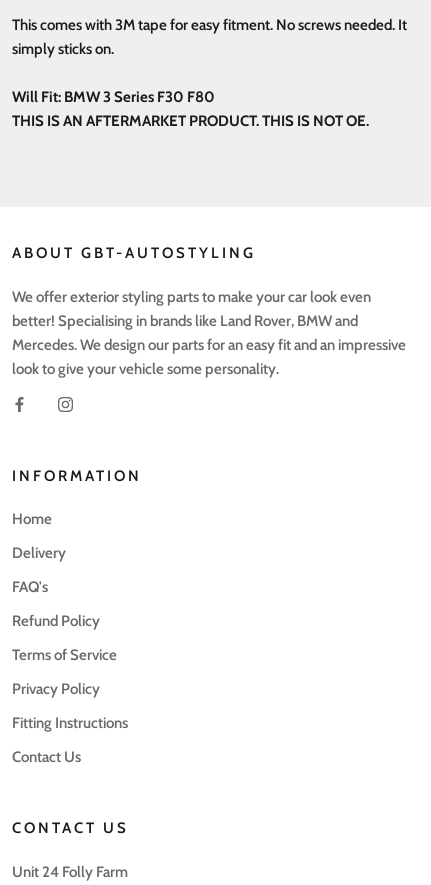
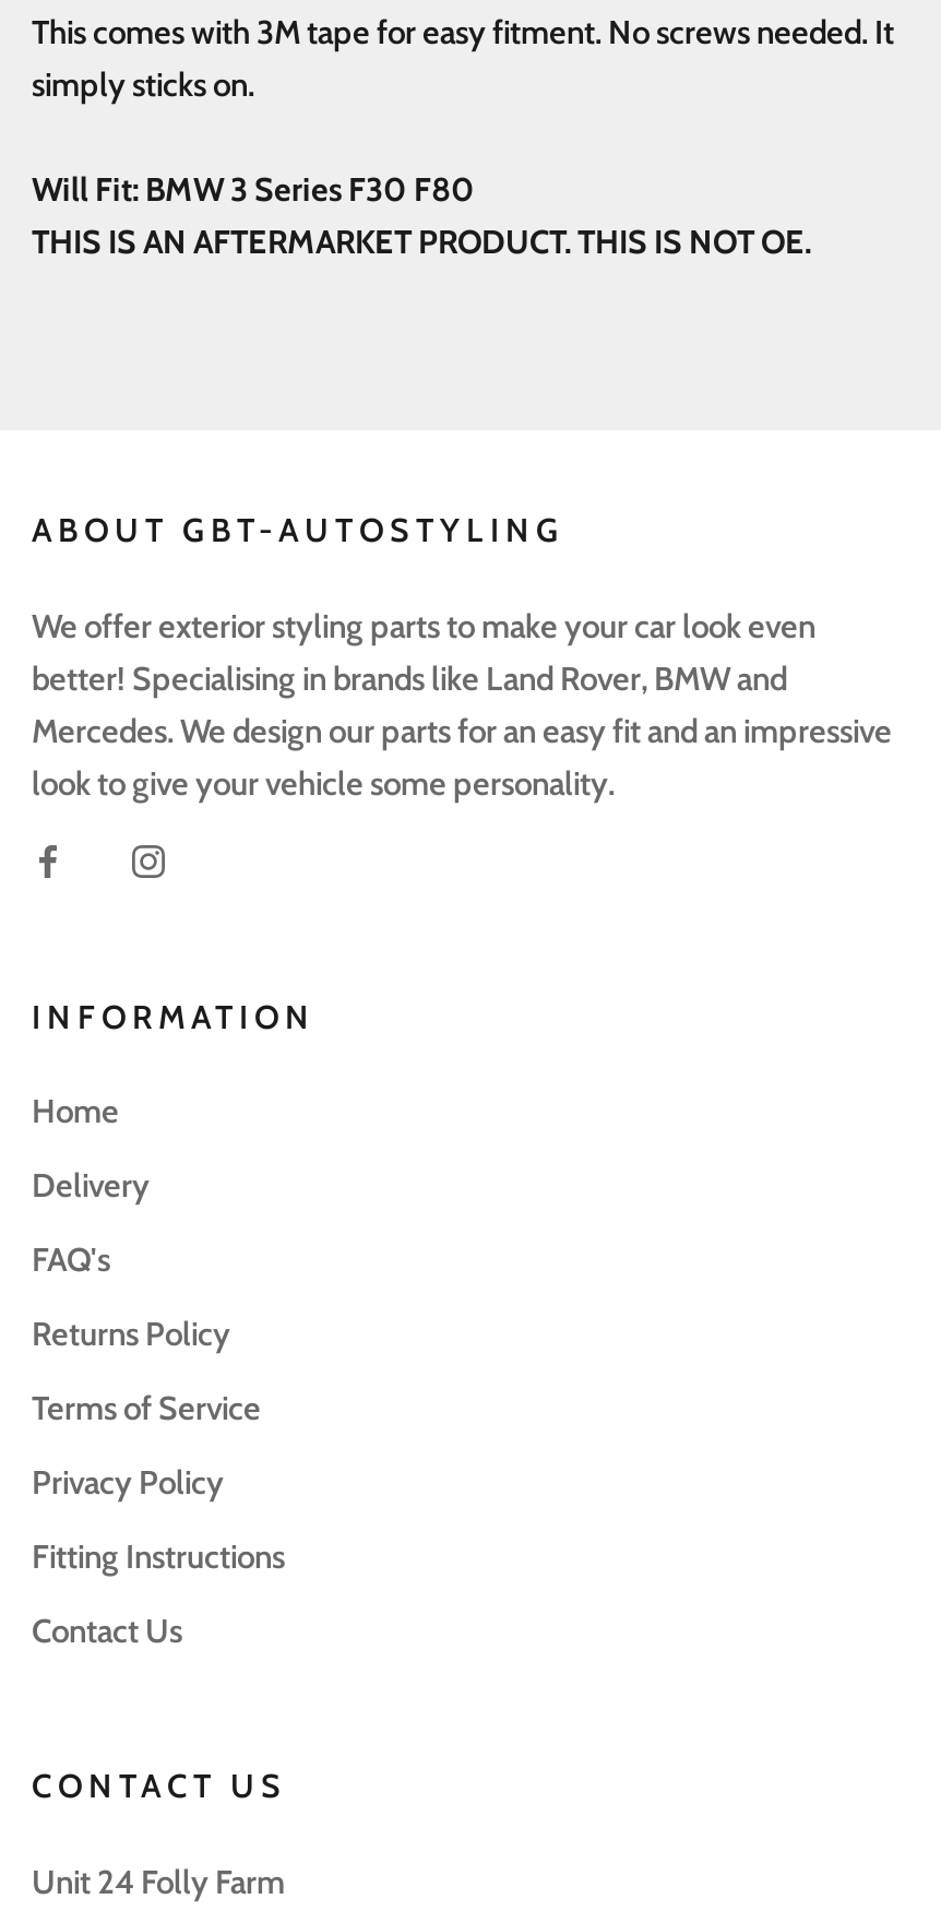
- Refund Policy
+ Returns Policy
